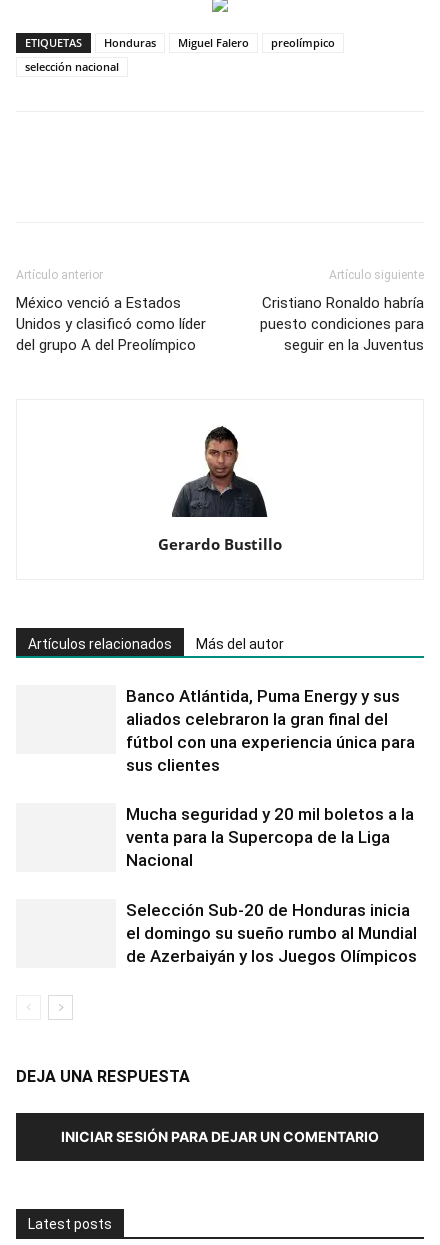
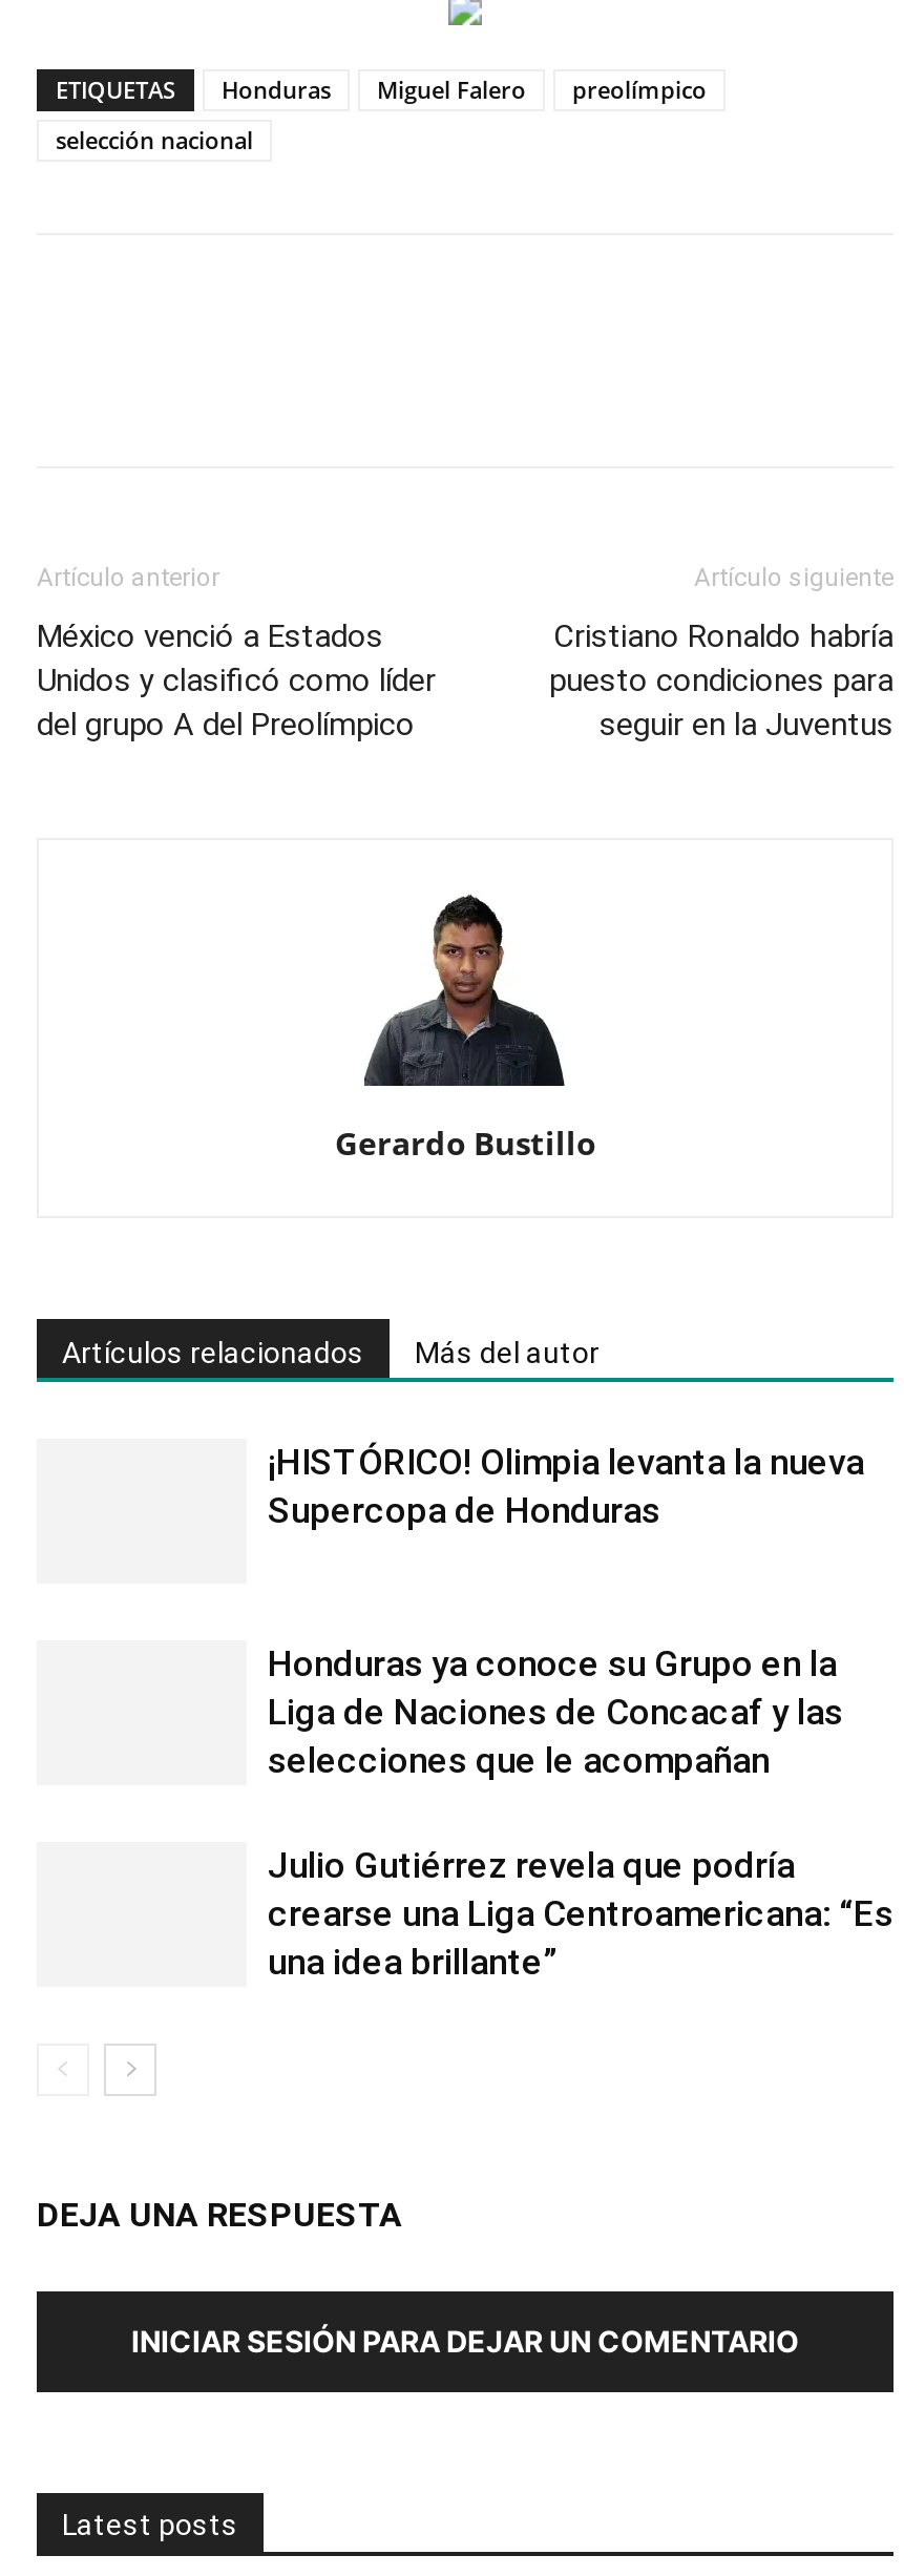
- Banco Atlántida, Puma Energy y sus
- aliados celebraron la gran final del
- fútbol con una experiencia única para
- sus clientes
+ ¡HISTÓRICO! Olimpia levanta la nueva
+ Supercopa de Honduras

- Mucha seguridad y 20 mil boletos a la
- venta para la Supercopa de la Liga
- Nacional
+ Honduras ya conoce su Grupo en la
+ Liga de Naciones de Concacaf y las
+ selecciones que le acompañan

- Selección Sub-20 de Honduras inicia
- el domingo su sueño rumbo al Mundial
- de Azerbaiyán y los Juegos Olímpicos
+ Julio Gutiérrez revela que podría
+ crearse una Liga Centroamericana: “Es
+ una idea brillante”
